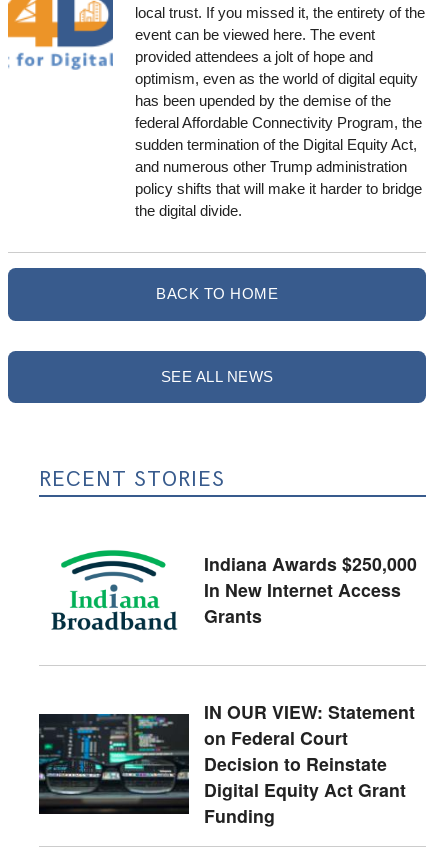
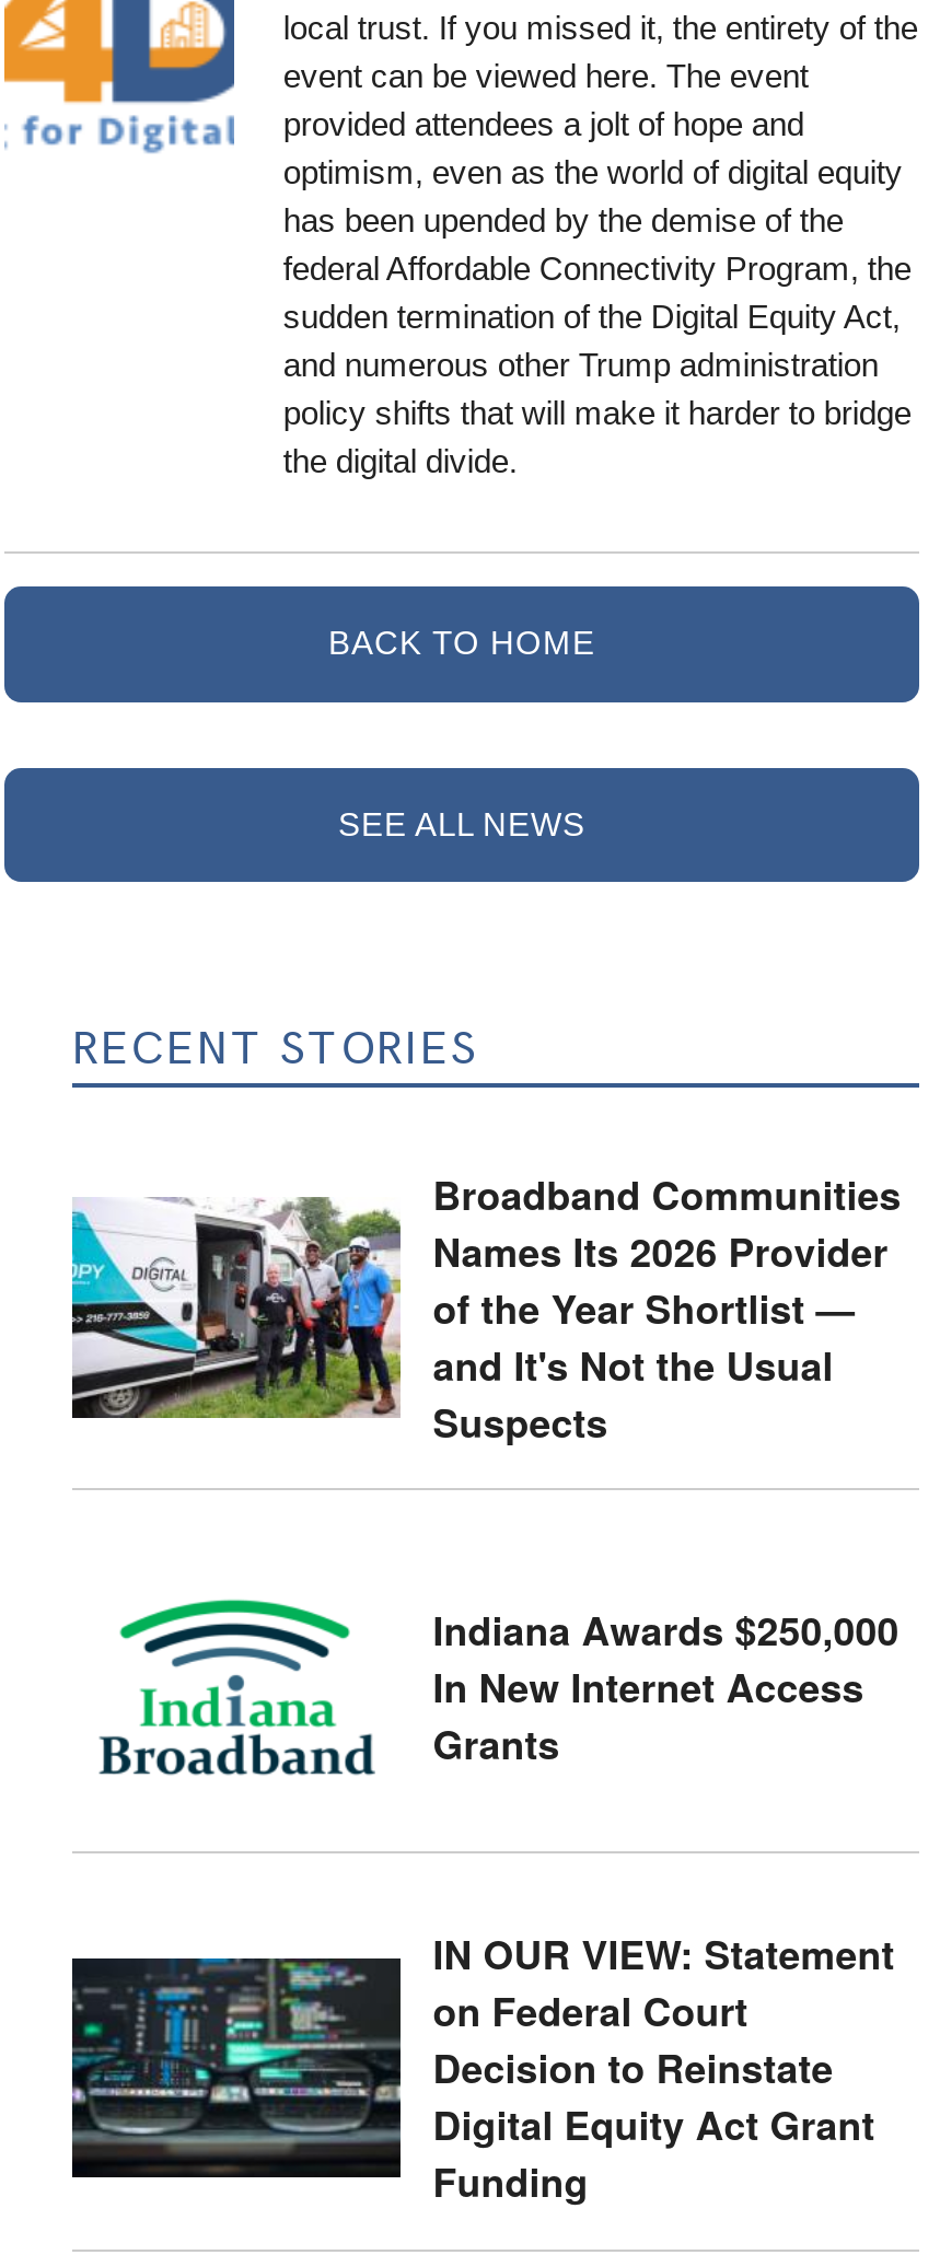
+ [image]
+ Broadband Communities
+ Names Its 2026 Provider
+ of the Year Shortlist —
+ and It's Not the Usual
+ Suspects
